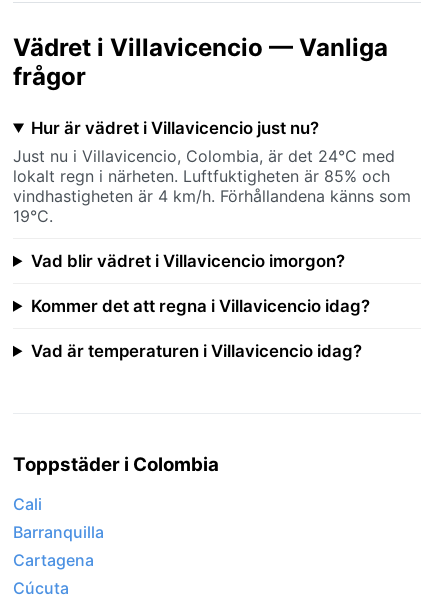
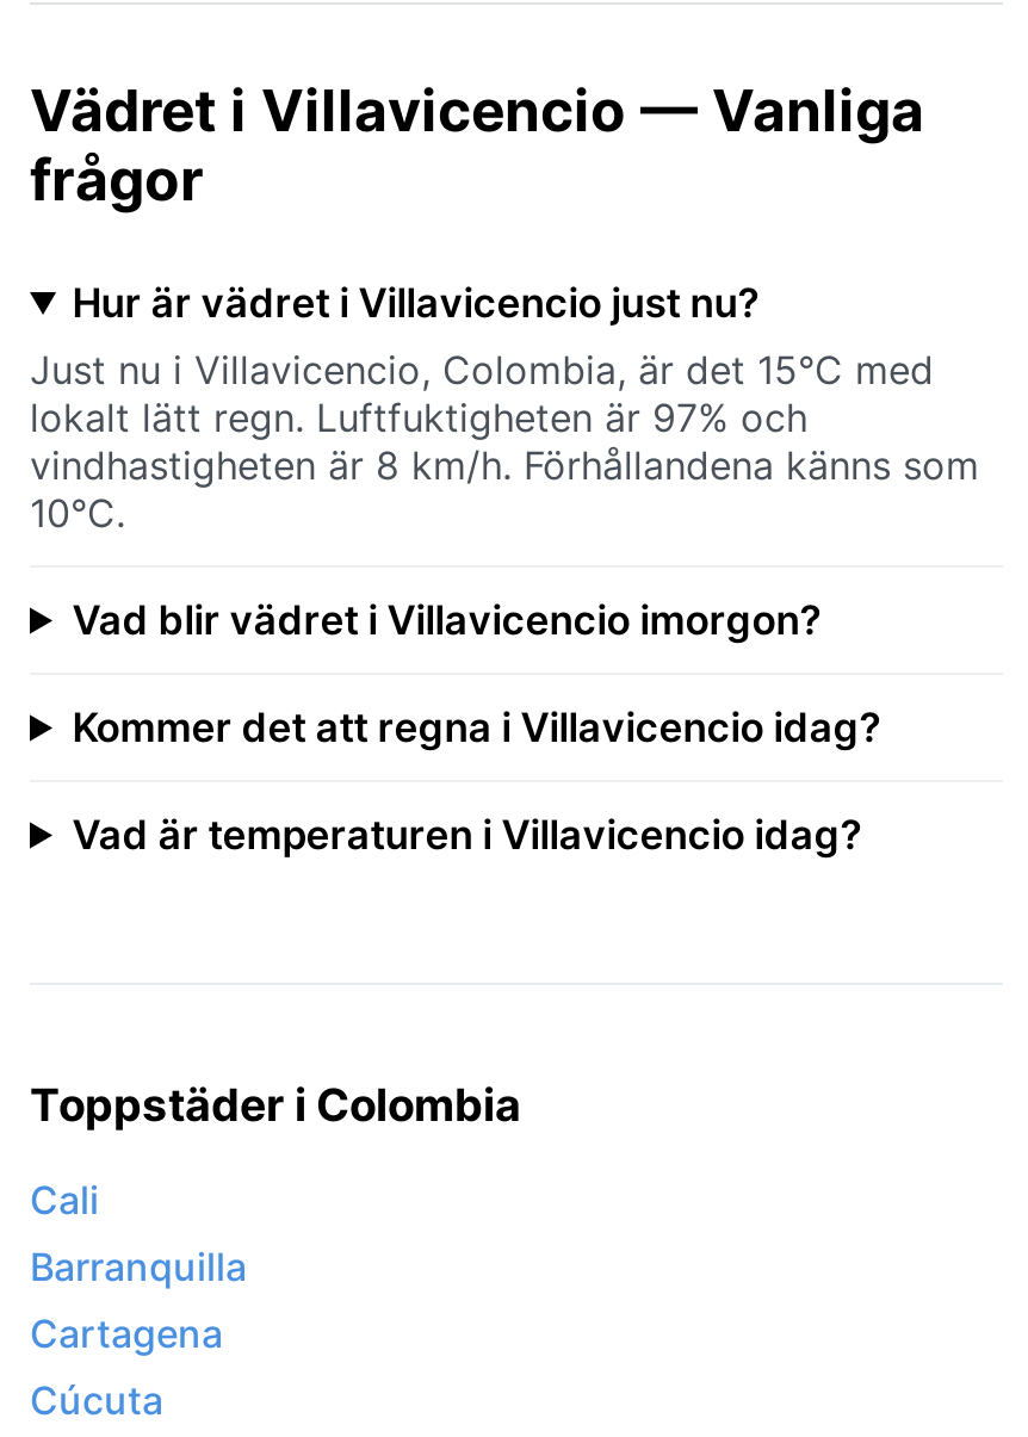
- Just nu i Villavicencio, Colombia, är det 24°C med
- lokalt regn i närheten. Luftfuktigheten är 85% och
- vindhastigheten är 4 km/h. Förhållandena känns som
- 19°C.
+ Just nu i Villavicencio, Colombia, är det 15°C med
+ lokalt lätt regn. Luftfuktigheten är 97% och
+ vindhastigheten är 8 km/h. Förhållandena känns som
+ 10°C.
